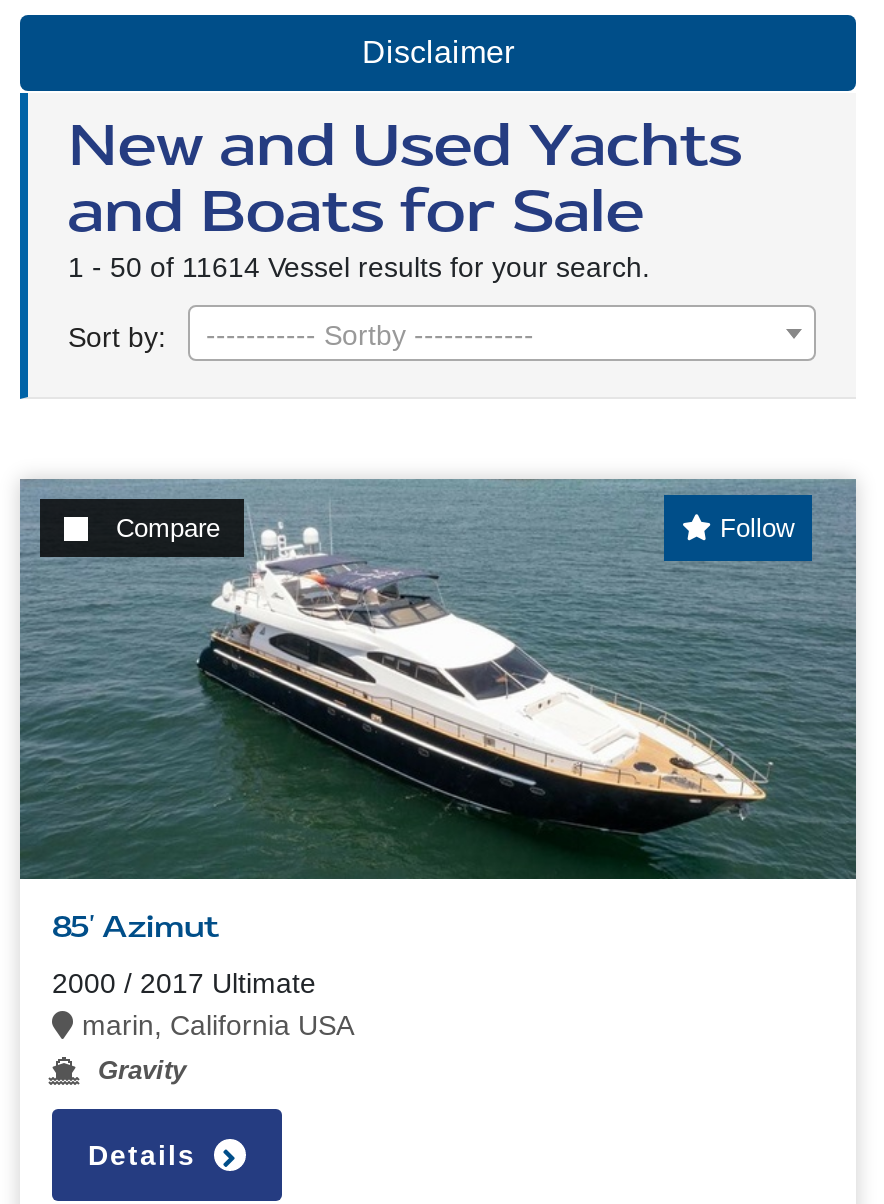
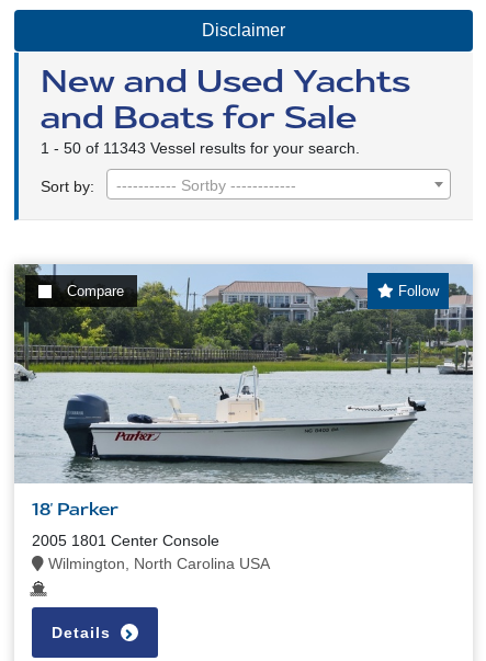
- 1 - 50 of 11614 Vessel results for your search.
+ 1 - 50 of 11343 Vessel results for your search.

- [image]
- 85' Azimut
+ [image]
+ 18' Parker

- 2000 / 2017 Ultimate
- marin, California USA
- Gravity
+ 2005 1801 Center Console
+ Wilmington, North Carolina USA
